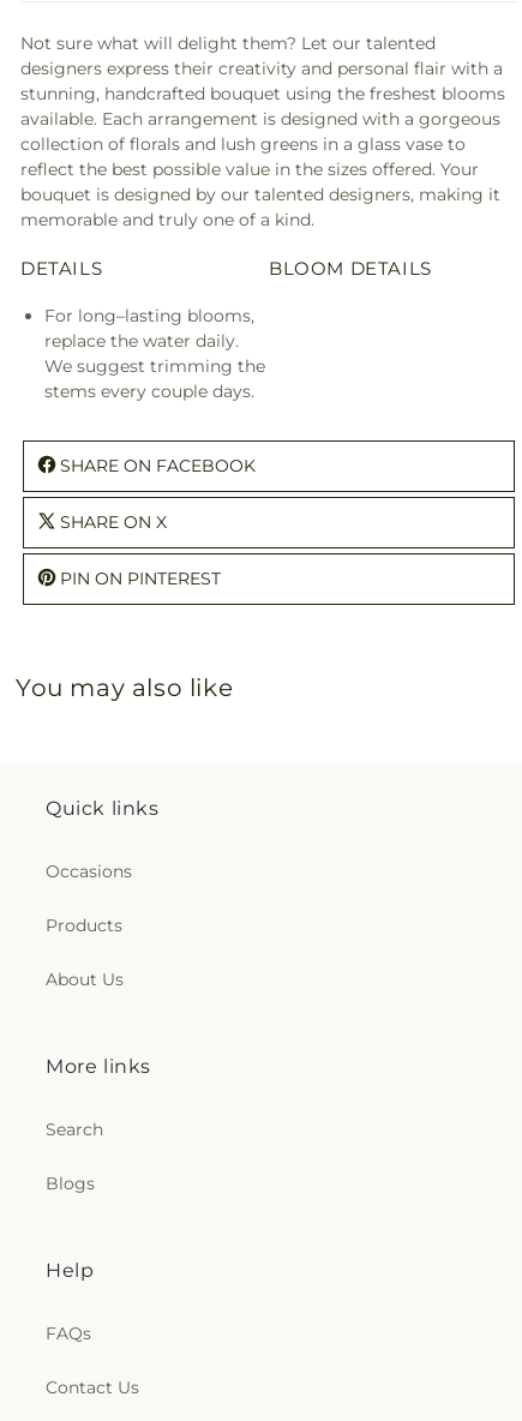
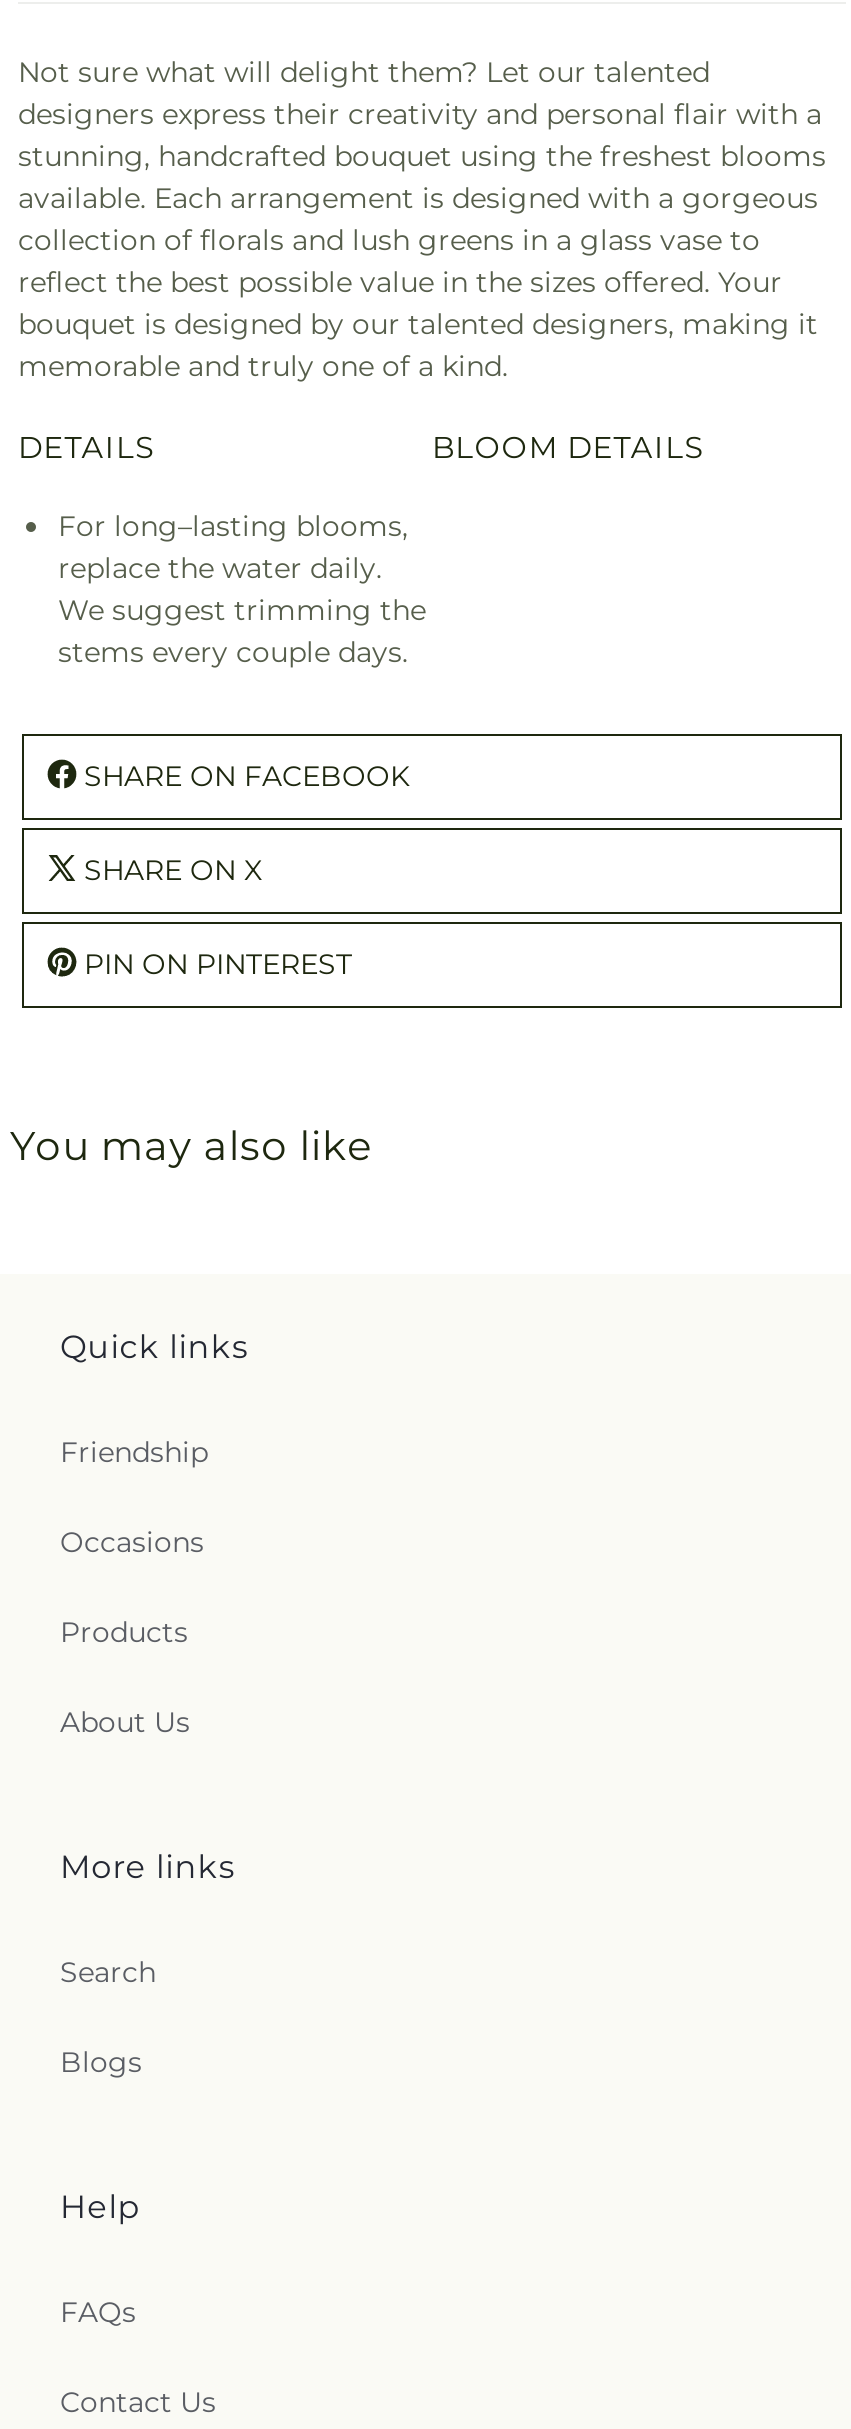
+ Friendship
